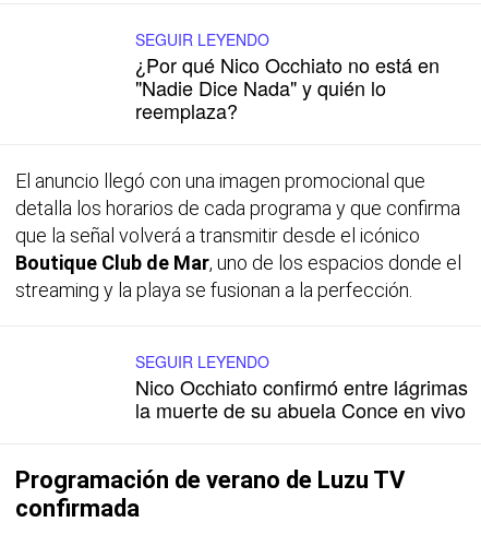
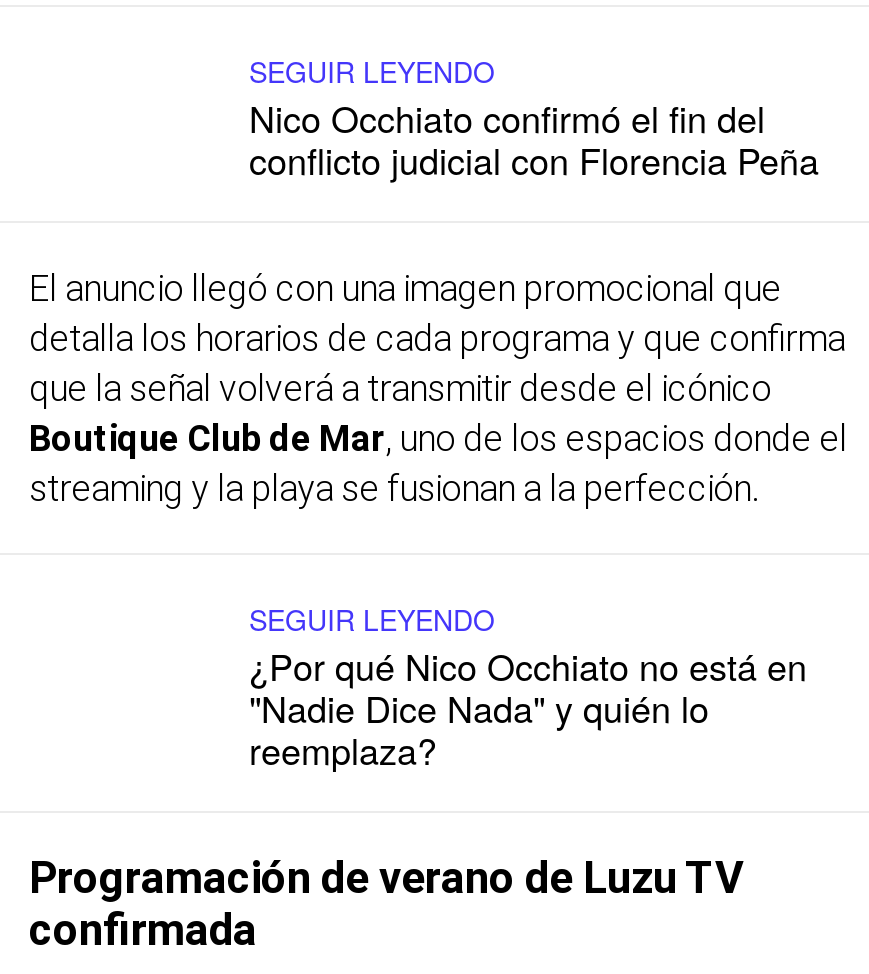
moved down: ¿Por qué Nico Occhiato no está en | "Nadie Dice Nada" y quién lo | reemplaza?

+ Nico Occhiato confirmó el fin del
+ conflicto judicial con Florencia Peña

moved up: El anuncio llegó con una imagen promocional que | detalla los horarios de cada programa y que confirma | que la señal volverá a transmitir desde el icónico | Boutique Club de Mar, uno de los espacios donde el | streaming y la playa se fusionan a la perfección. | SEGUIR LEYENDO

- Nico Occhiato confirmó entre lágrimas
- la muerte de su abuela Conce en vivo
